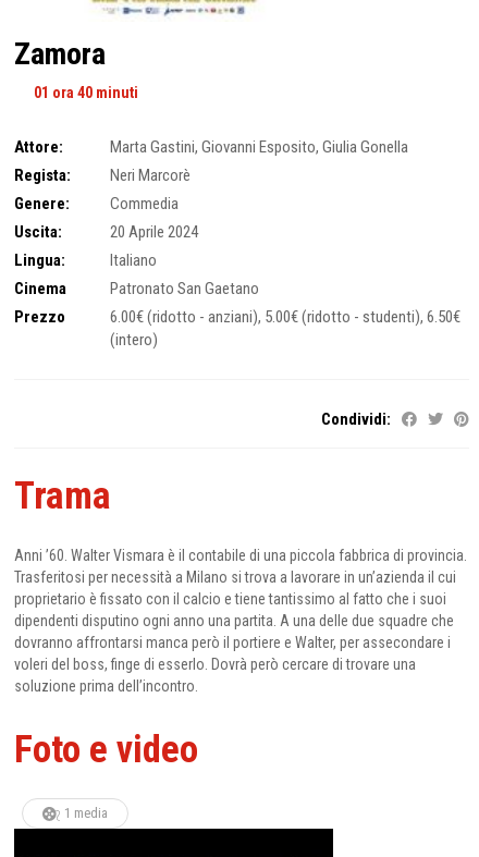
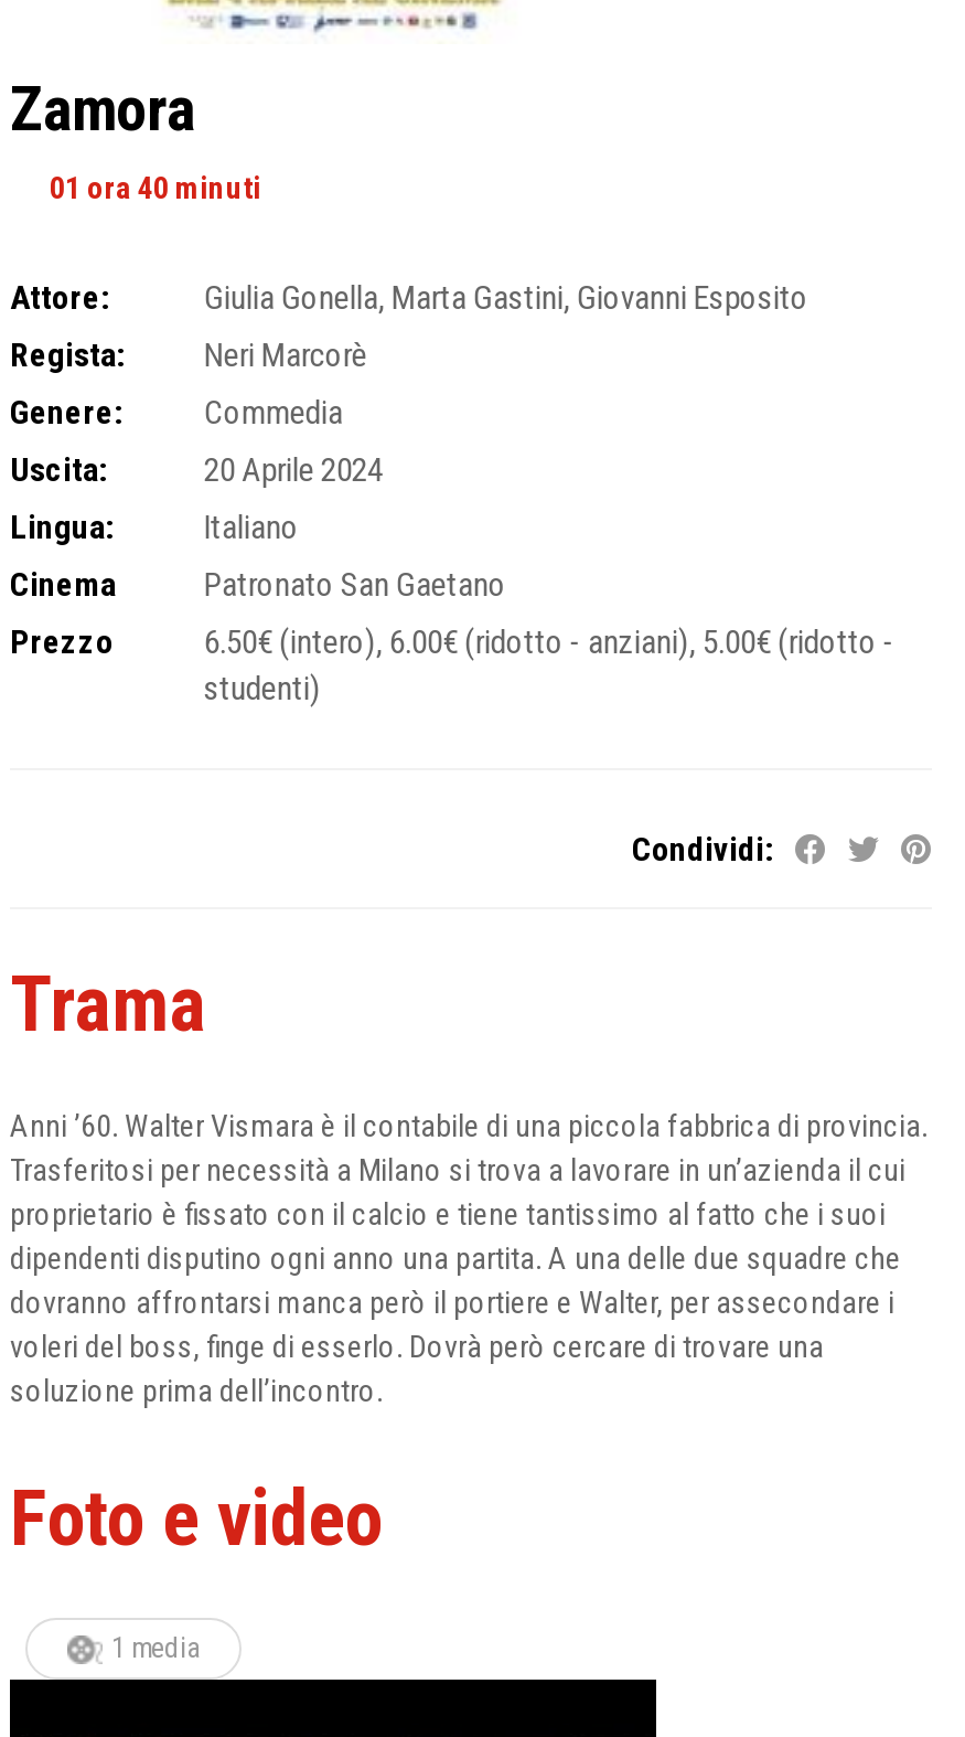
- Marta Gastini, Giovanni Esposito, Giulia Gonella
+ Giulia Gonella, Marta Gastini, Giovanni Esposito

- 6.00€ (ridotto - anziani), 5.00€ (ridotto - studenti), 6.50€
- (intero)
+ 6.50€ (intero), 6.00€ (ridotto - anziani), 5.00€ (ridotto -
+ studenti)
